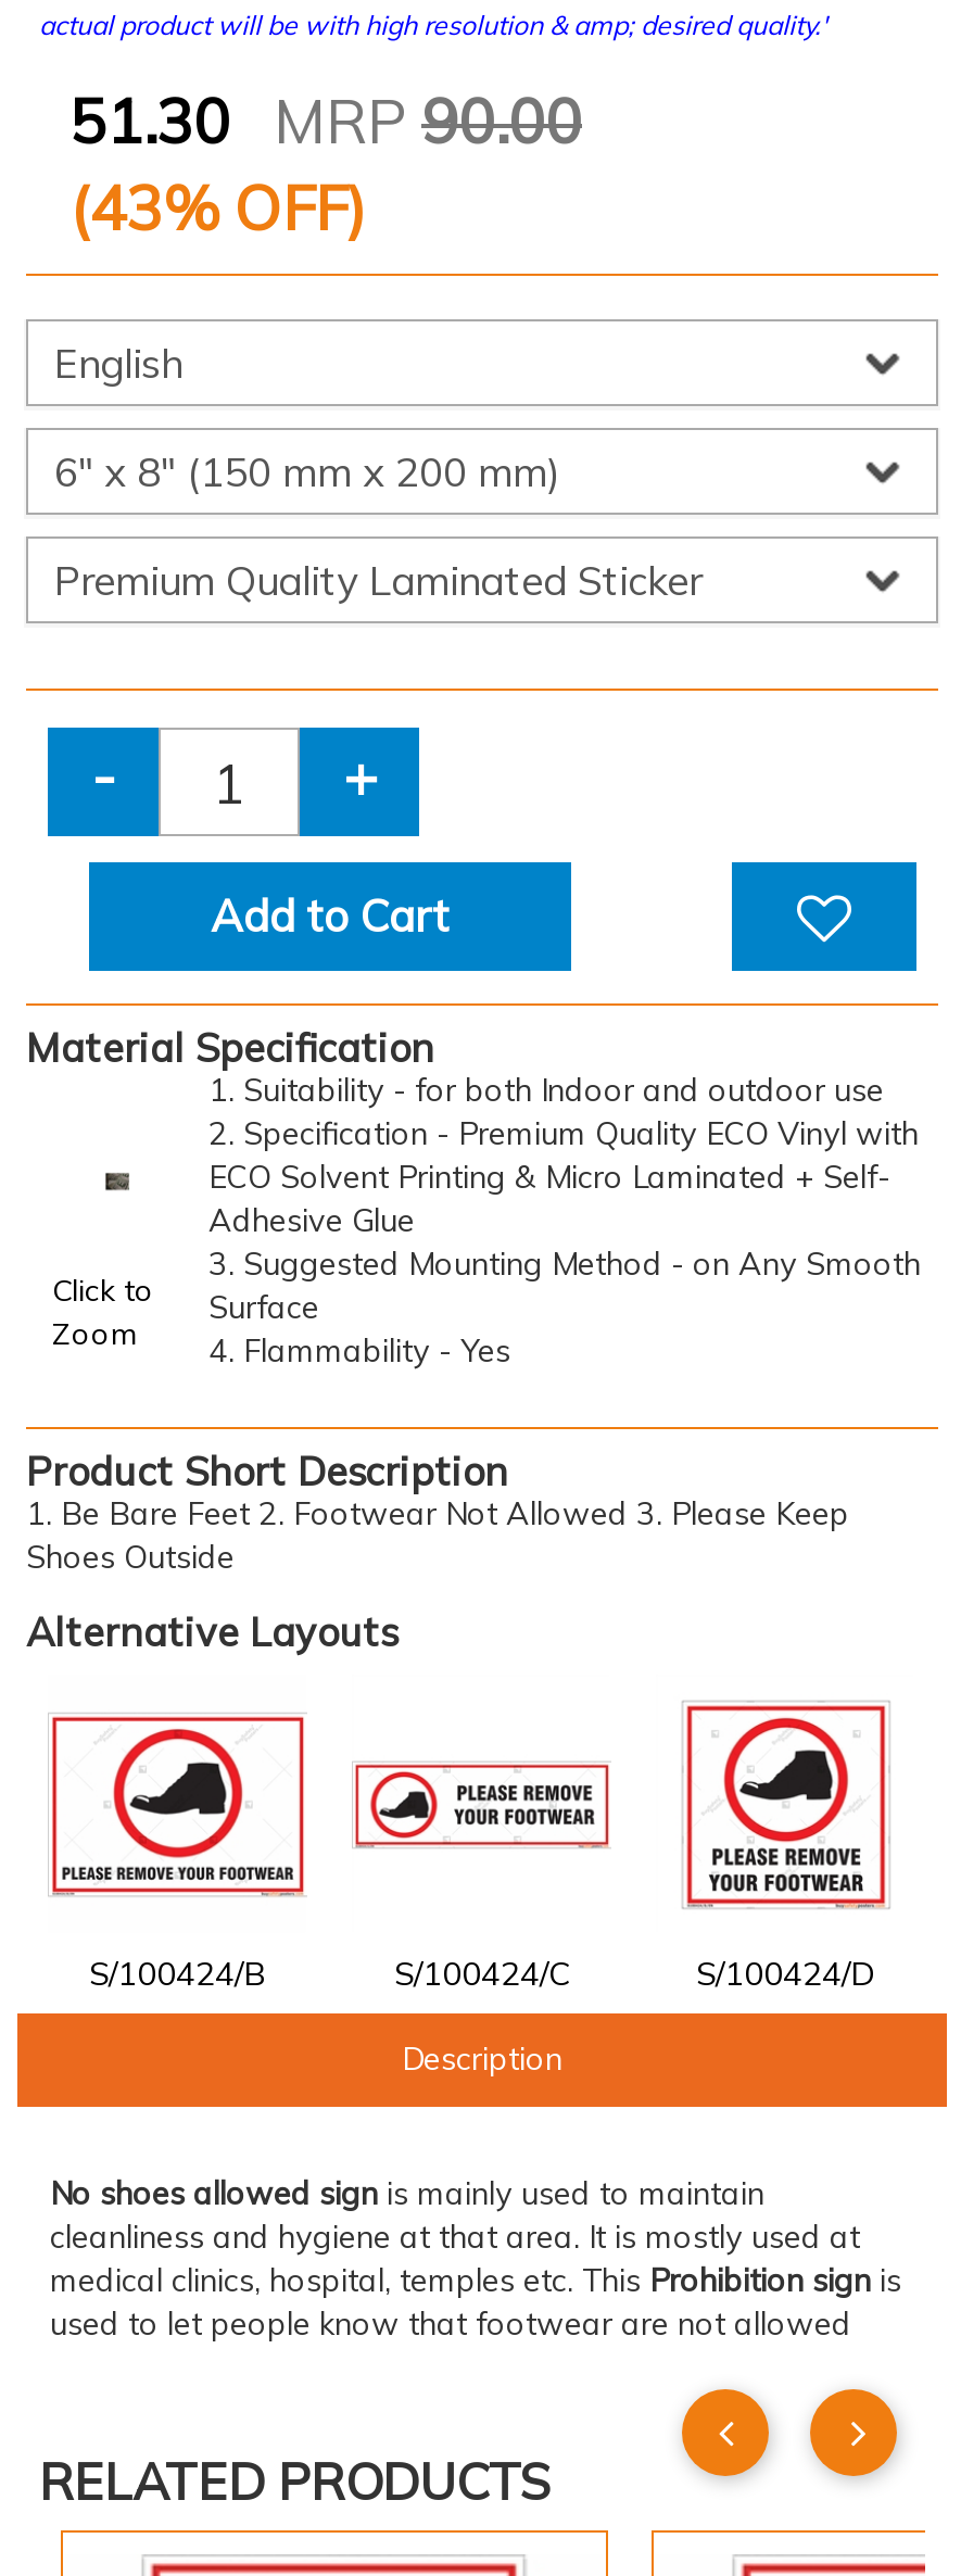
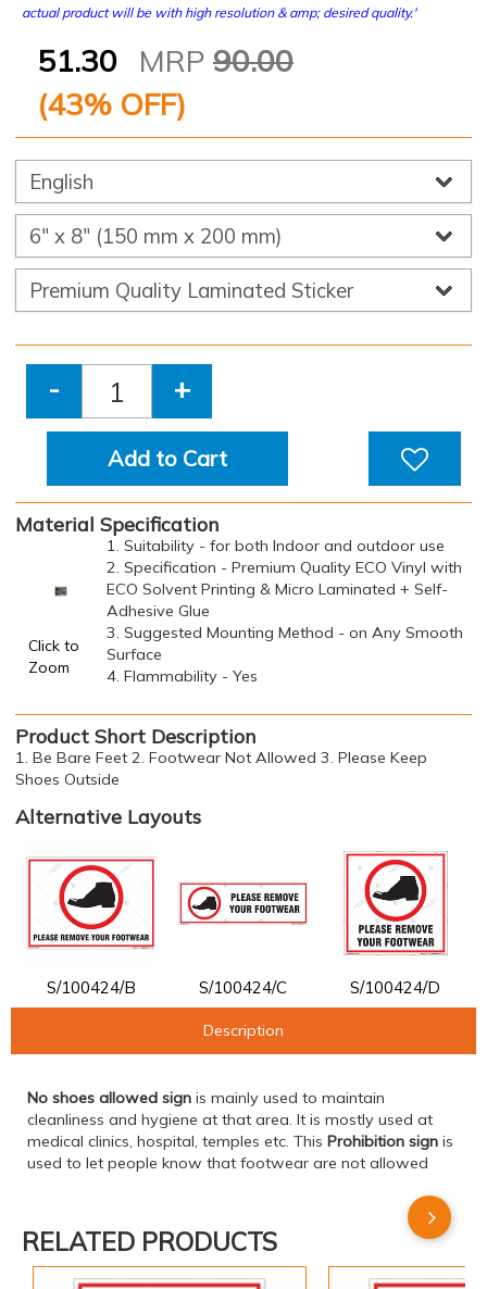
- [image]
